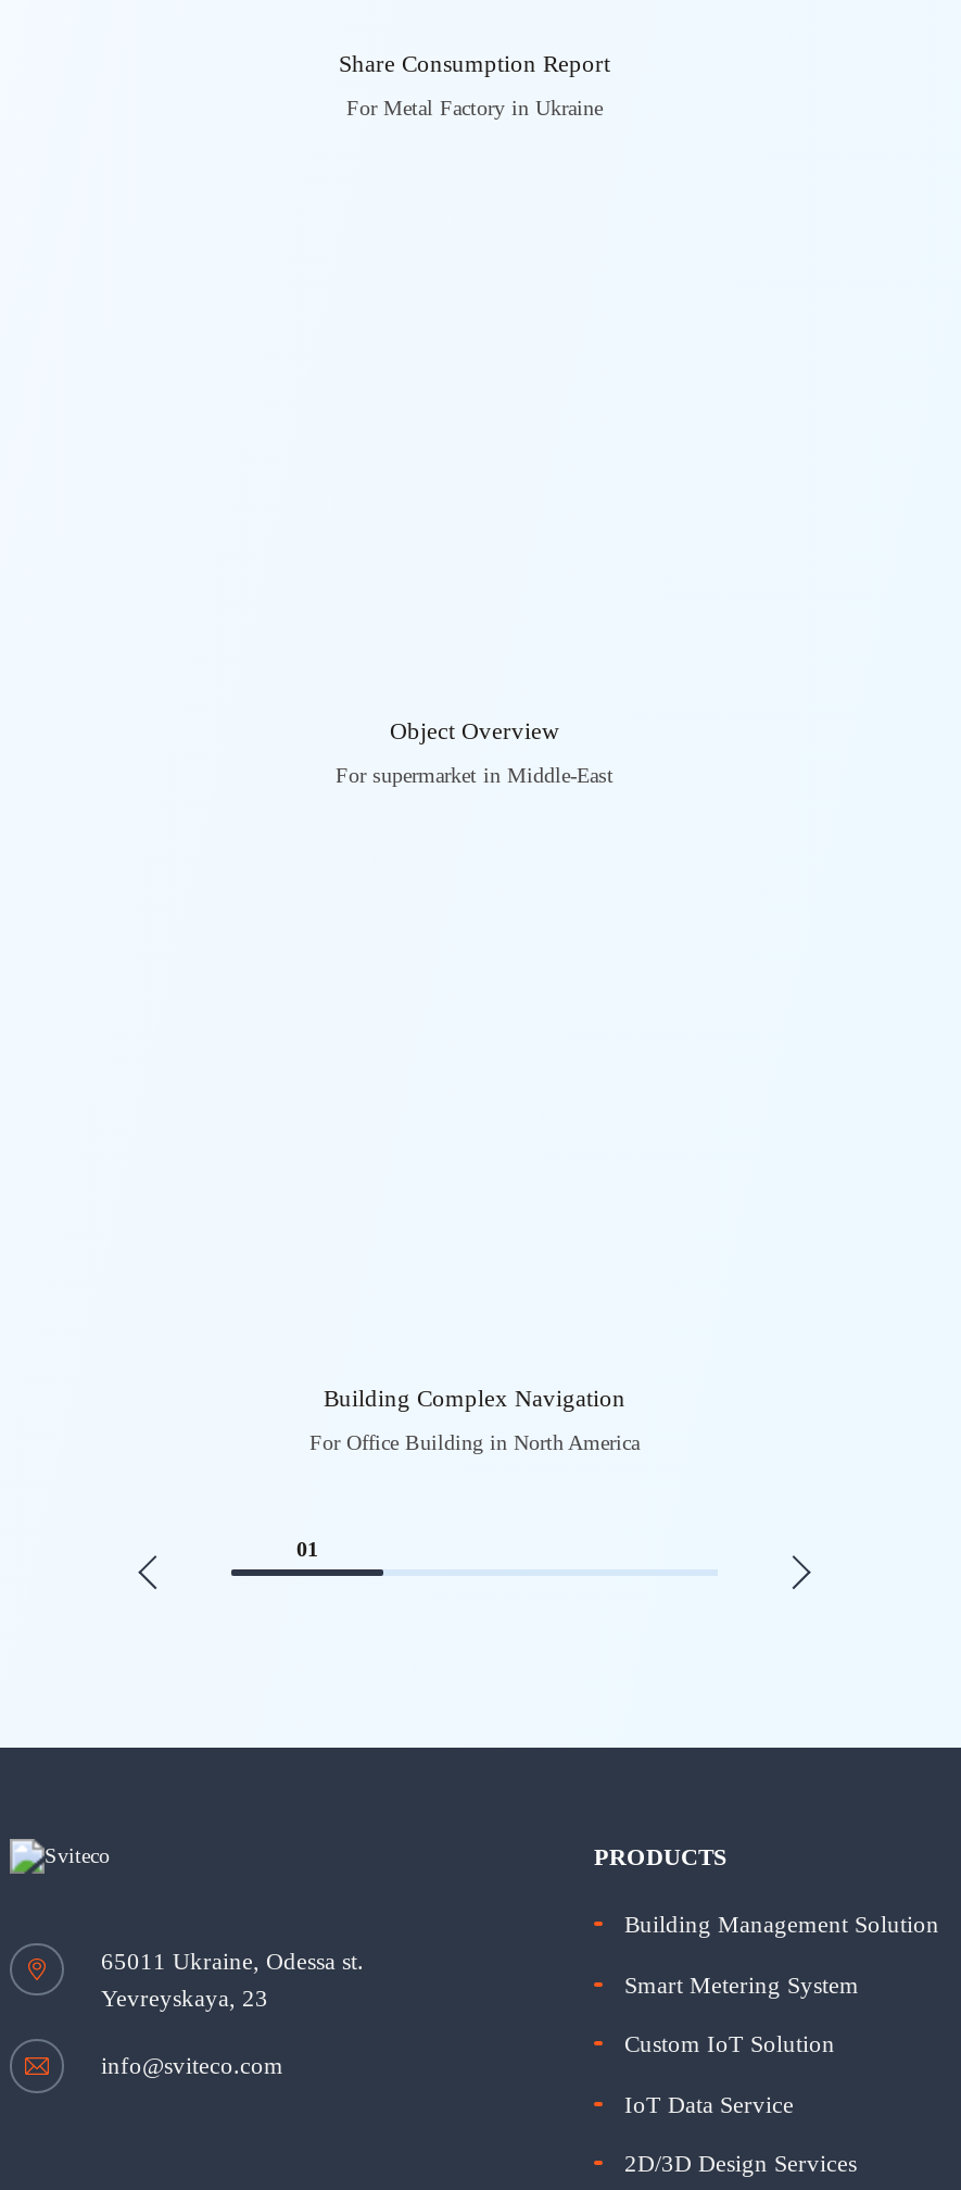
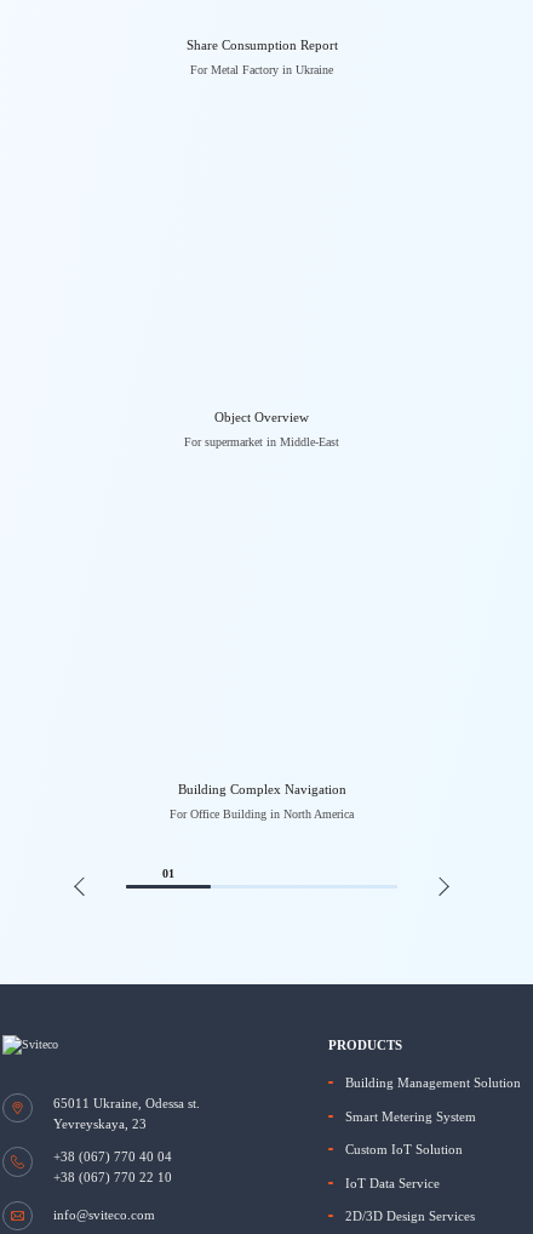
+ +38 (067) 770 40 04
+ +38 (067) 770 22 10

moved down: info@sviteco.com
